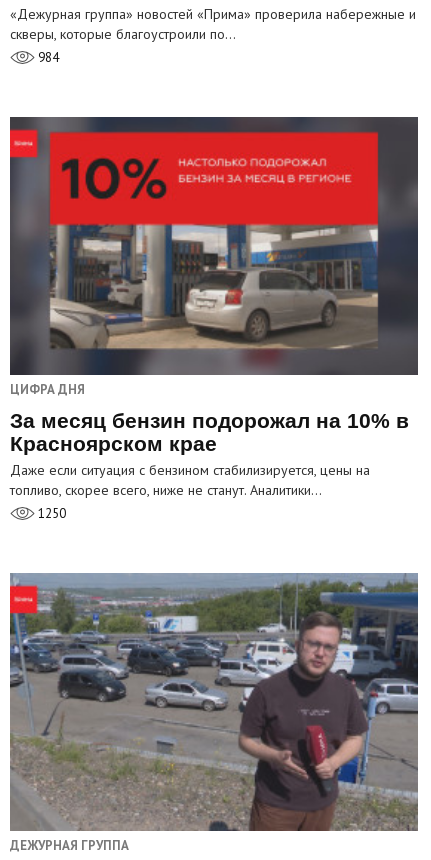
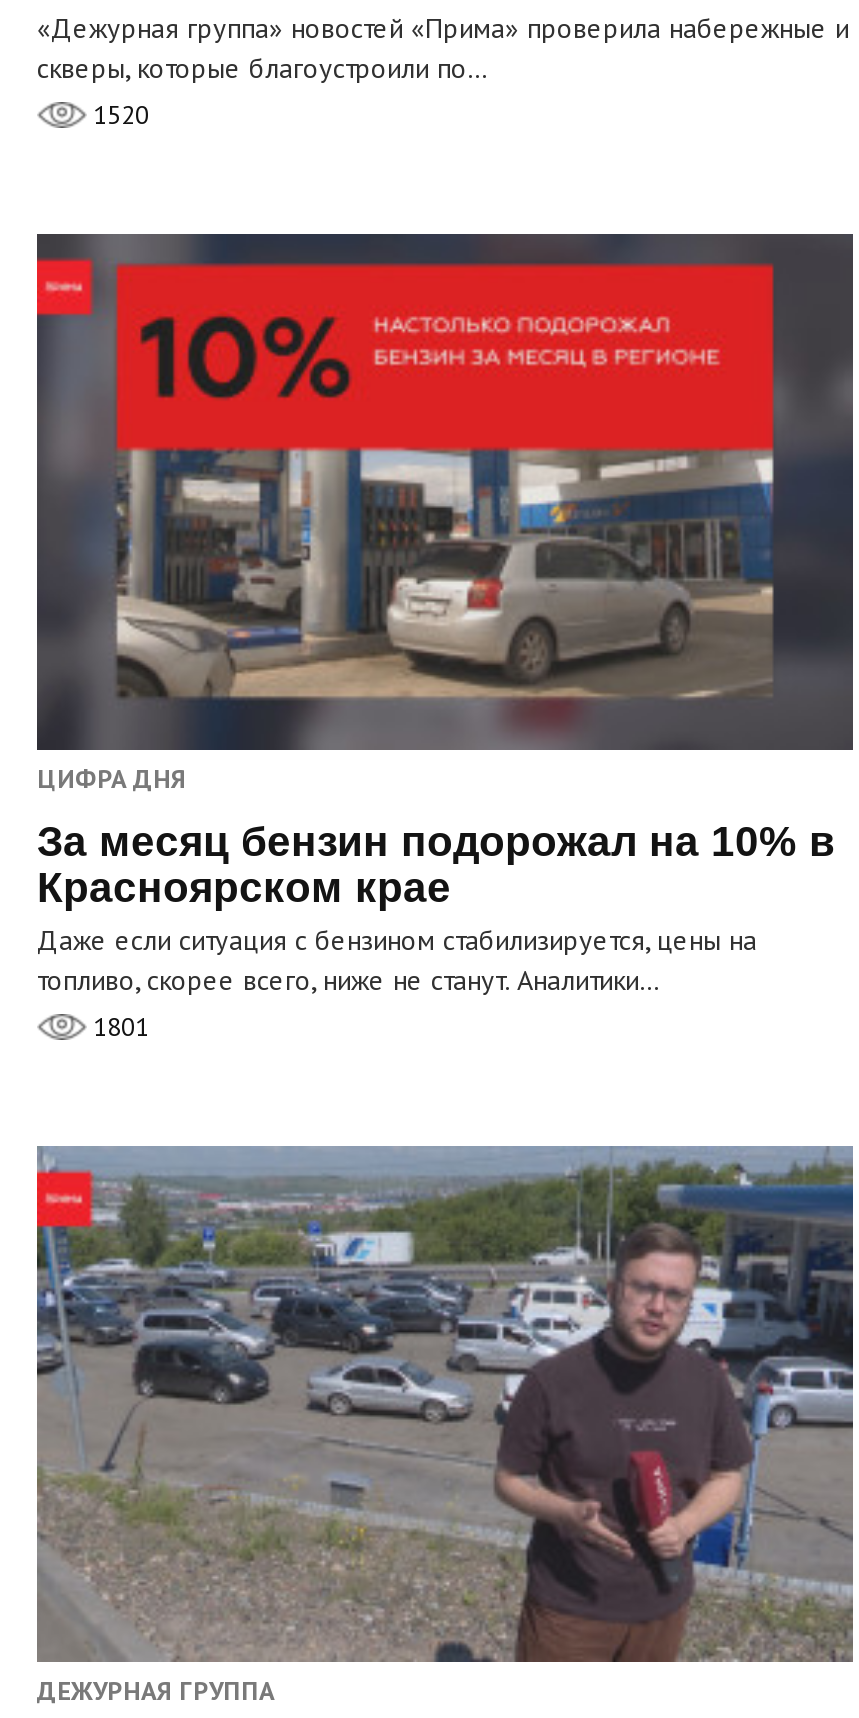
- 984
+ 1520

- 1250
+ 1801
